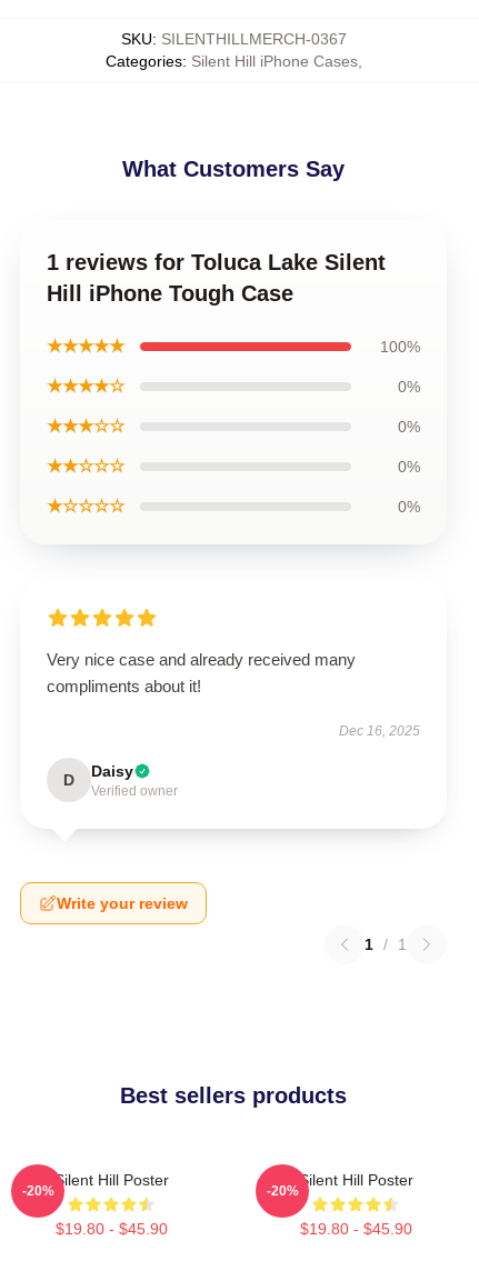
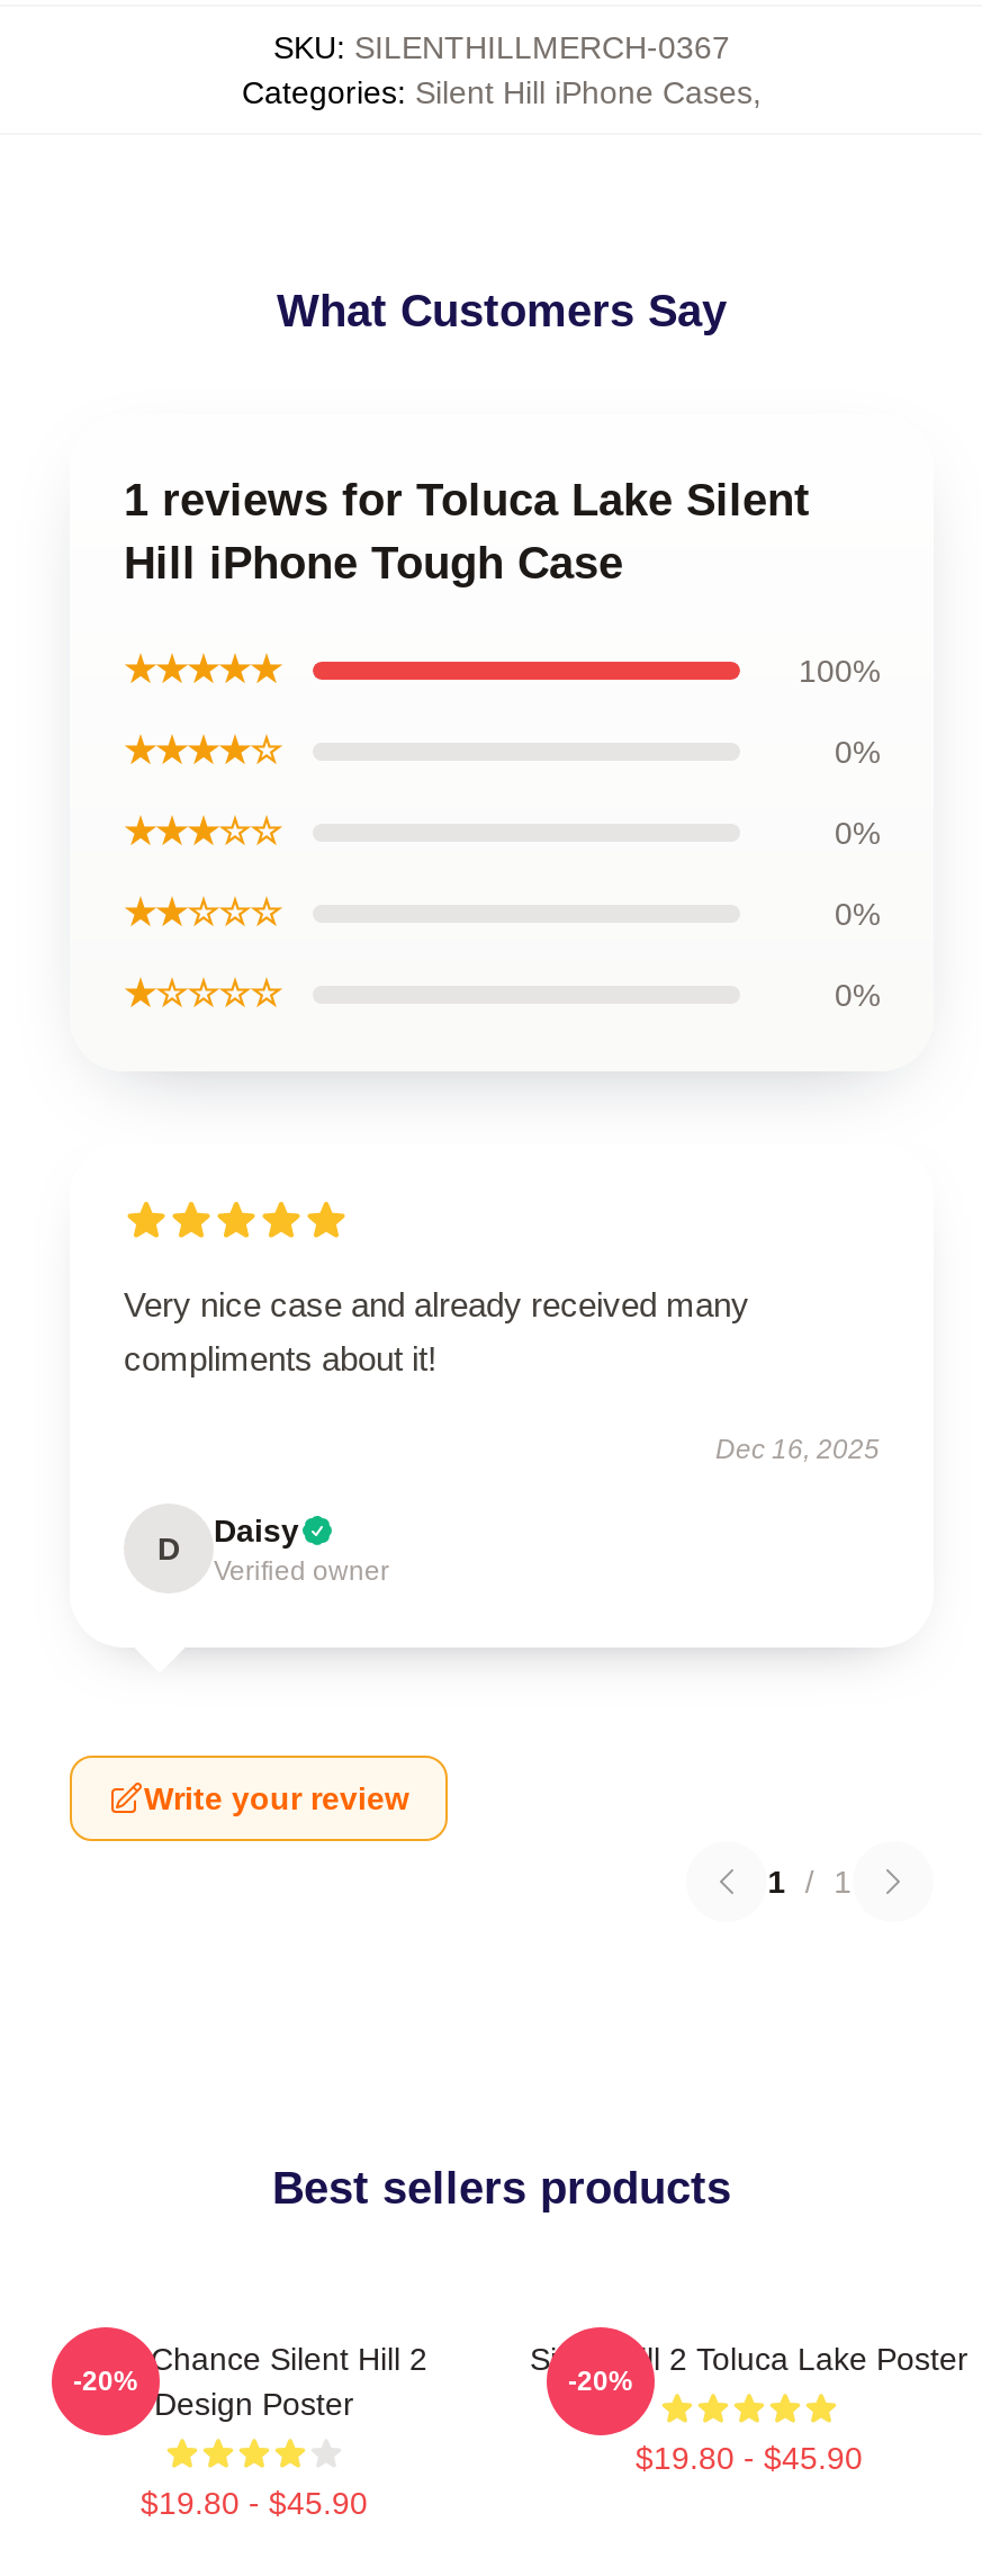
- Silent Hill Poster
+ Last Chance Silent Hill 2
+ Design Poster

- Silent Hill Poster
+ Silent Hill 2 Toluca Lake Poster
